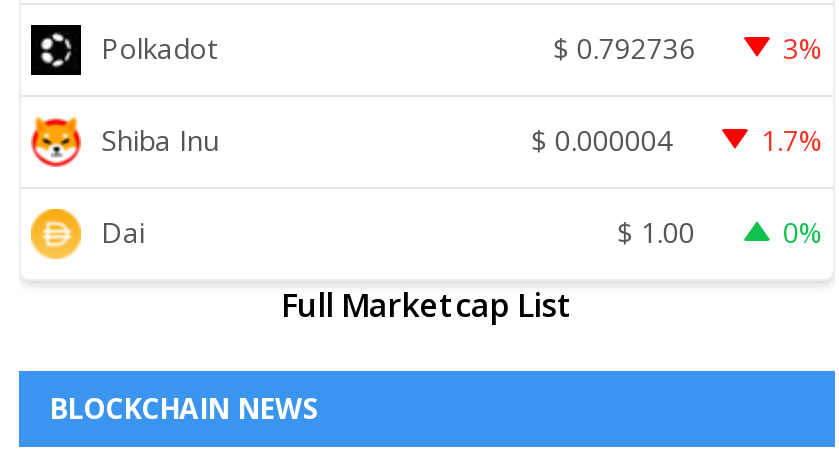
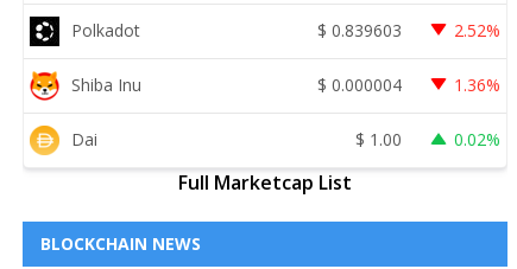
- $ 0.792736
+ $ 0.839603

- 3%
+ 2.52%

- 1.7%
+ 1.36%

- 0%
+ 0.02%
